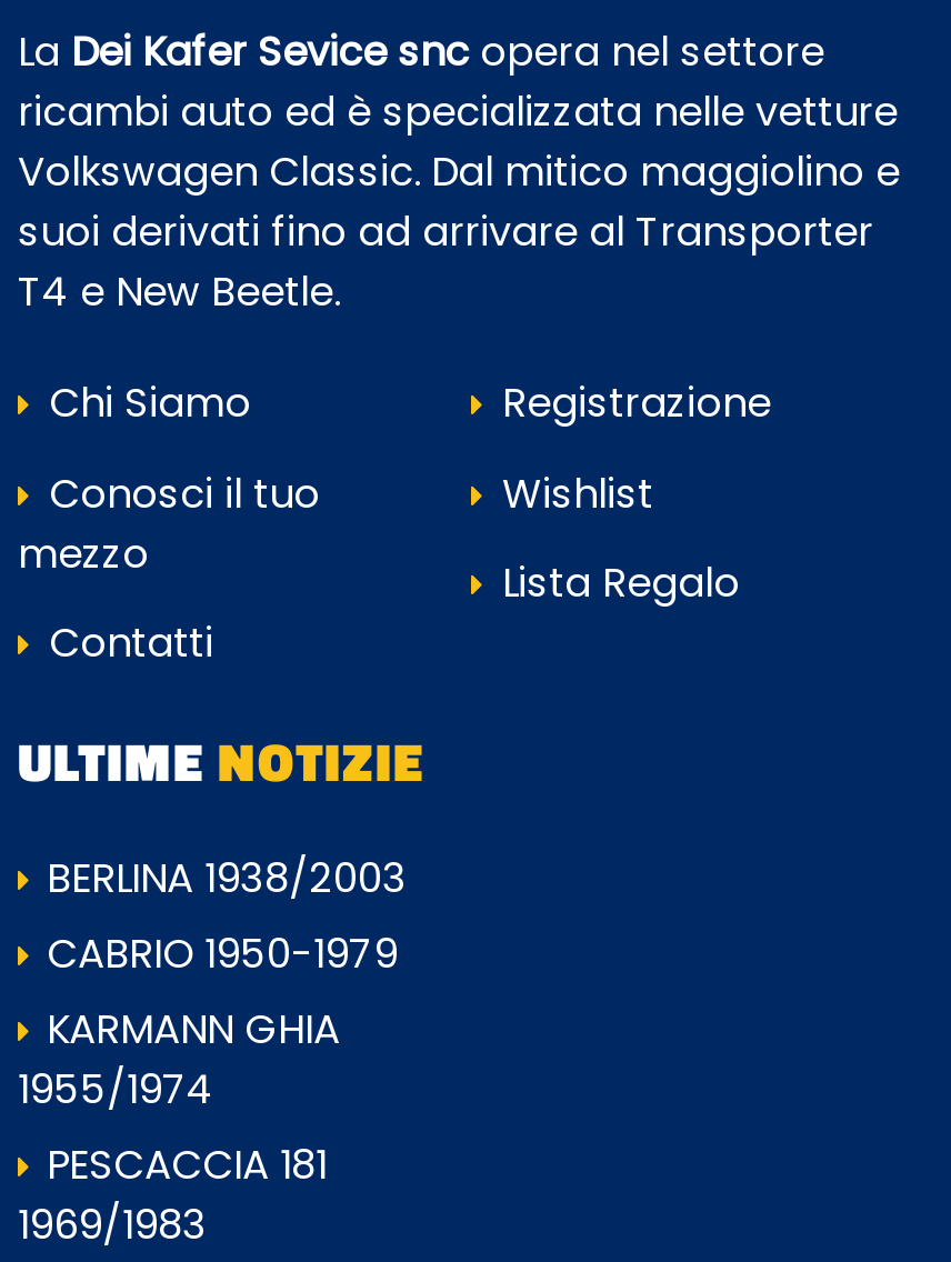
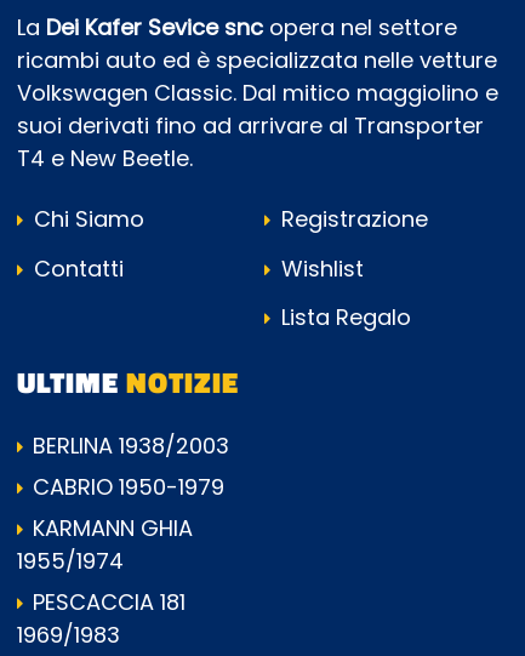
- Conosci il tuo
- mezzo

moved up: Contatti
